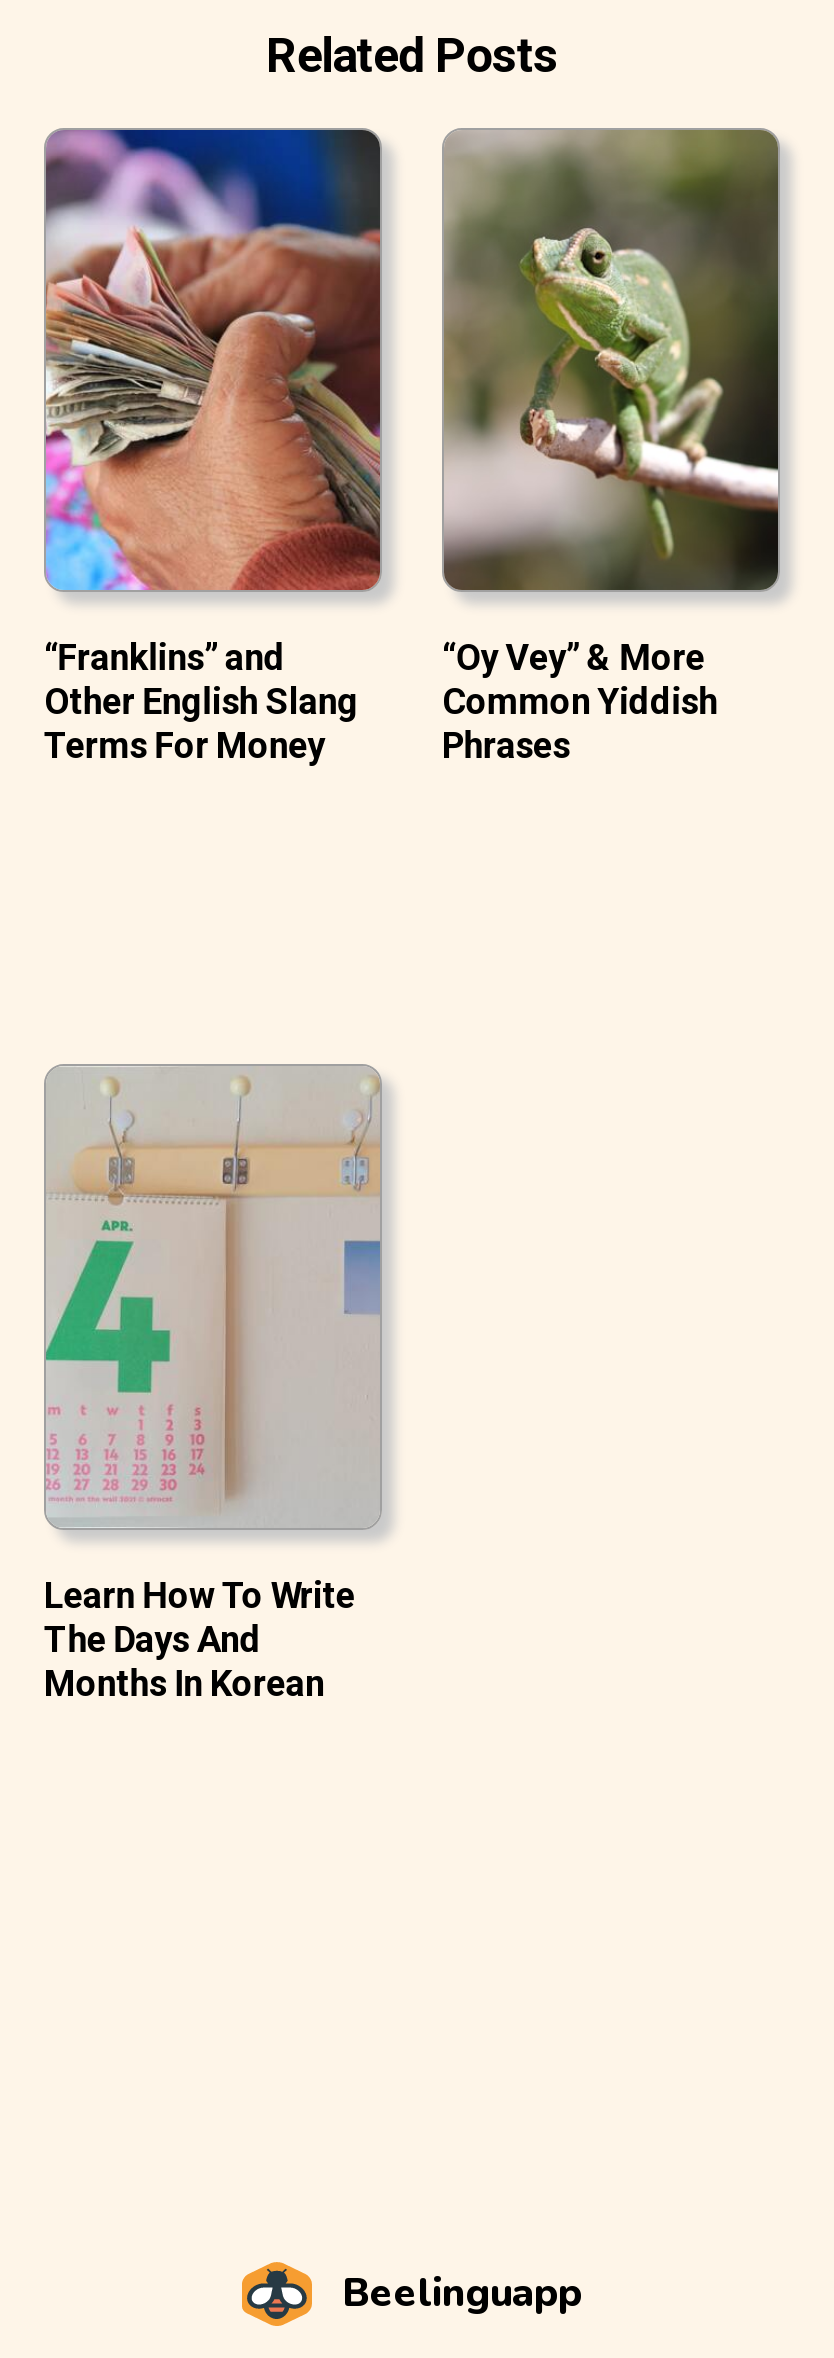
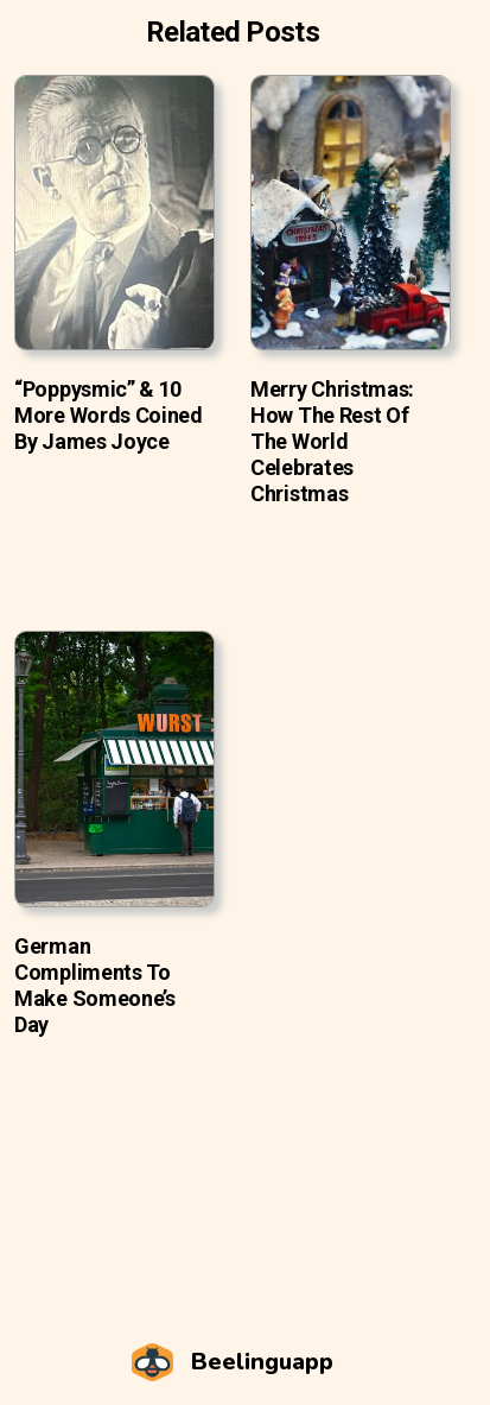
- [image]
- “Franklins” and
- Other English Slang
- Terms For Money
+ [image]
+ “Poppysmic” & 10
+ More Words Coined
+ By James Joyce

- [image]
- “Oy Vey” & More
- Common Yiddish
- Phrases
+ [image]
+ Merry Christmas:
+ How The Rest Of
+ The World
+ Celebrates
+ Christmas

- [image]
- Learn How To Write
- The Days And
- Months In Korean
+ [image]
+ German
+ Compliments To
+ Make Someone’s
+ Day
